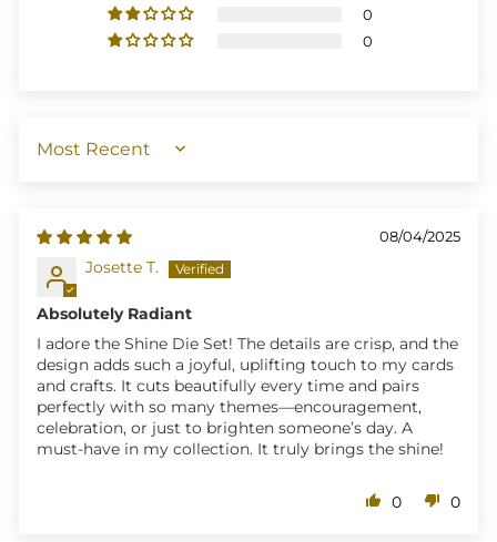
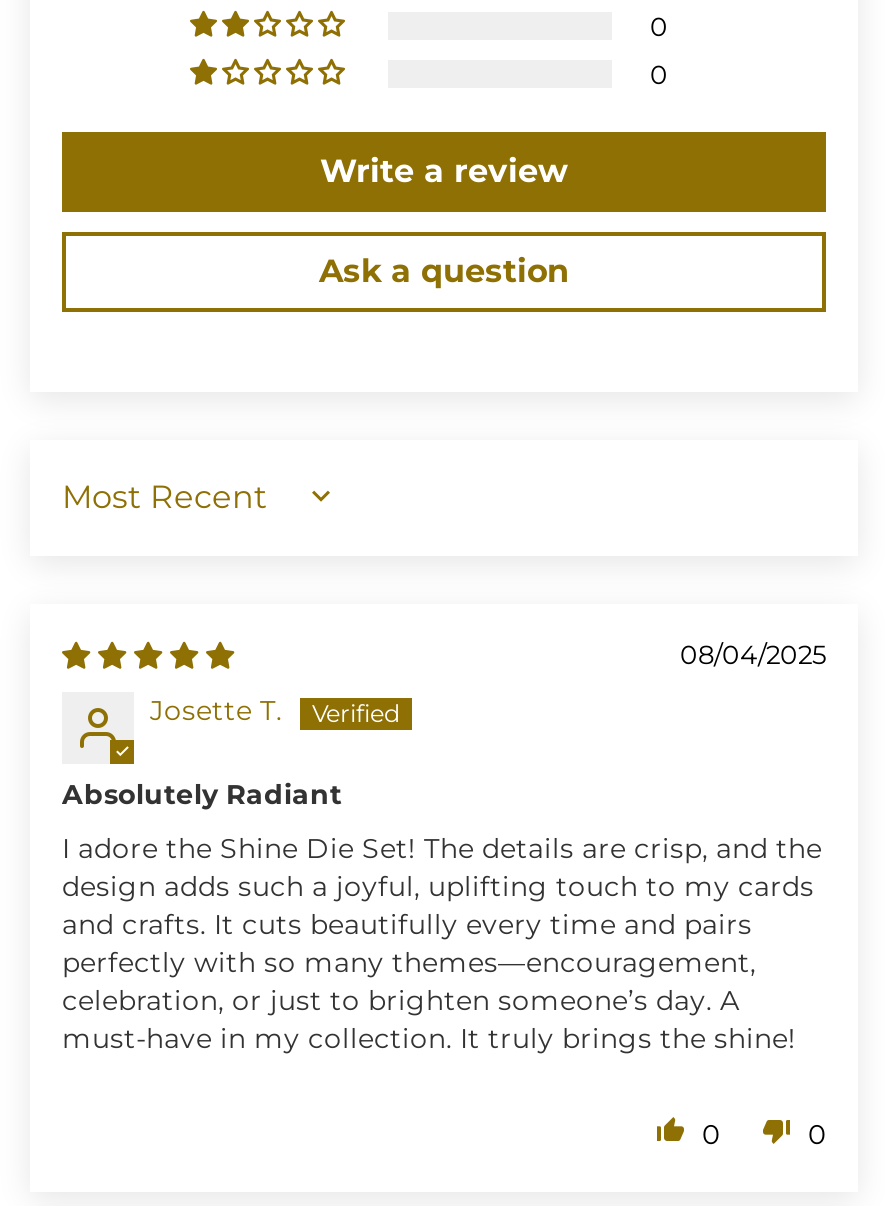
+ Write a review
+ Ask a question
